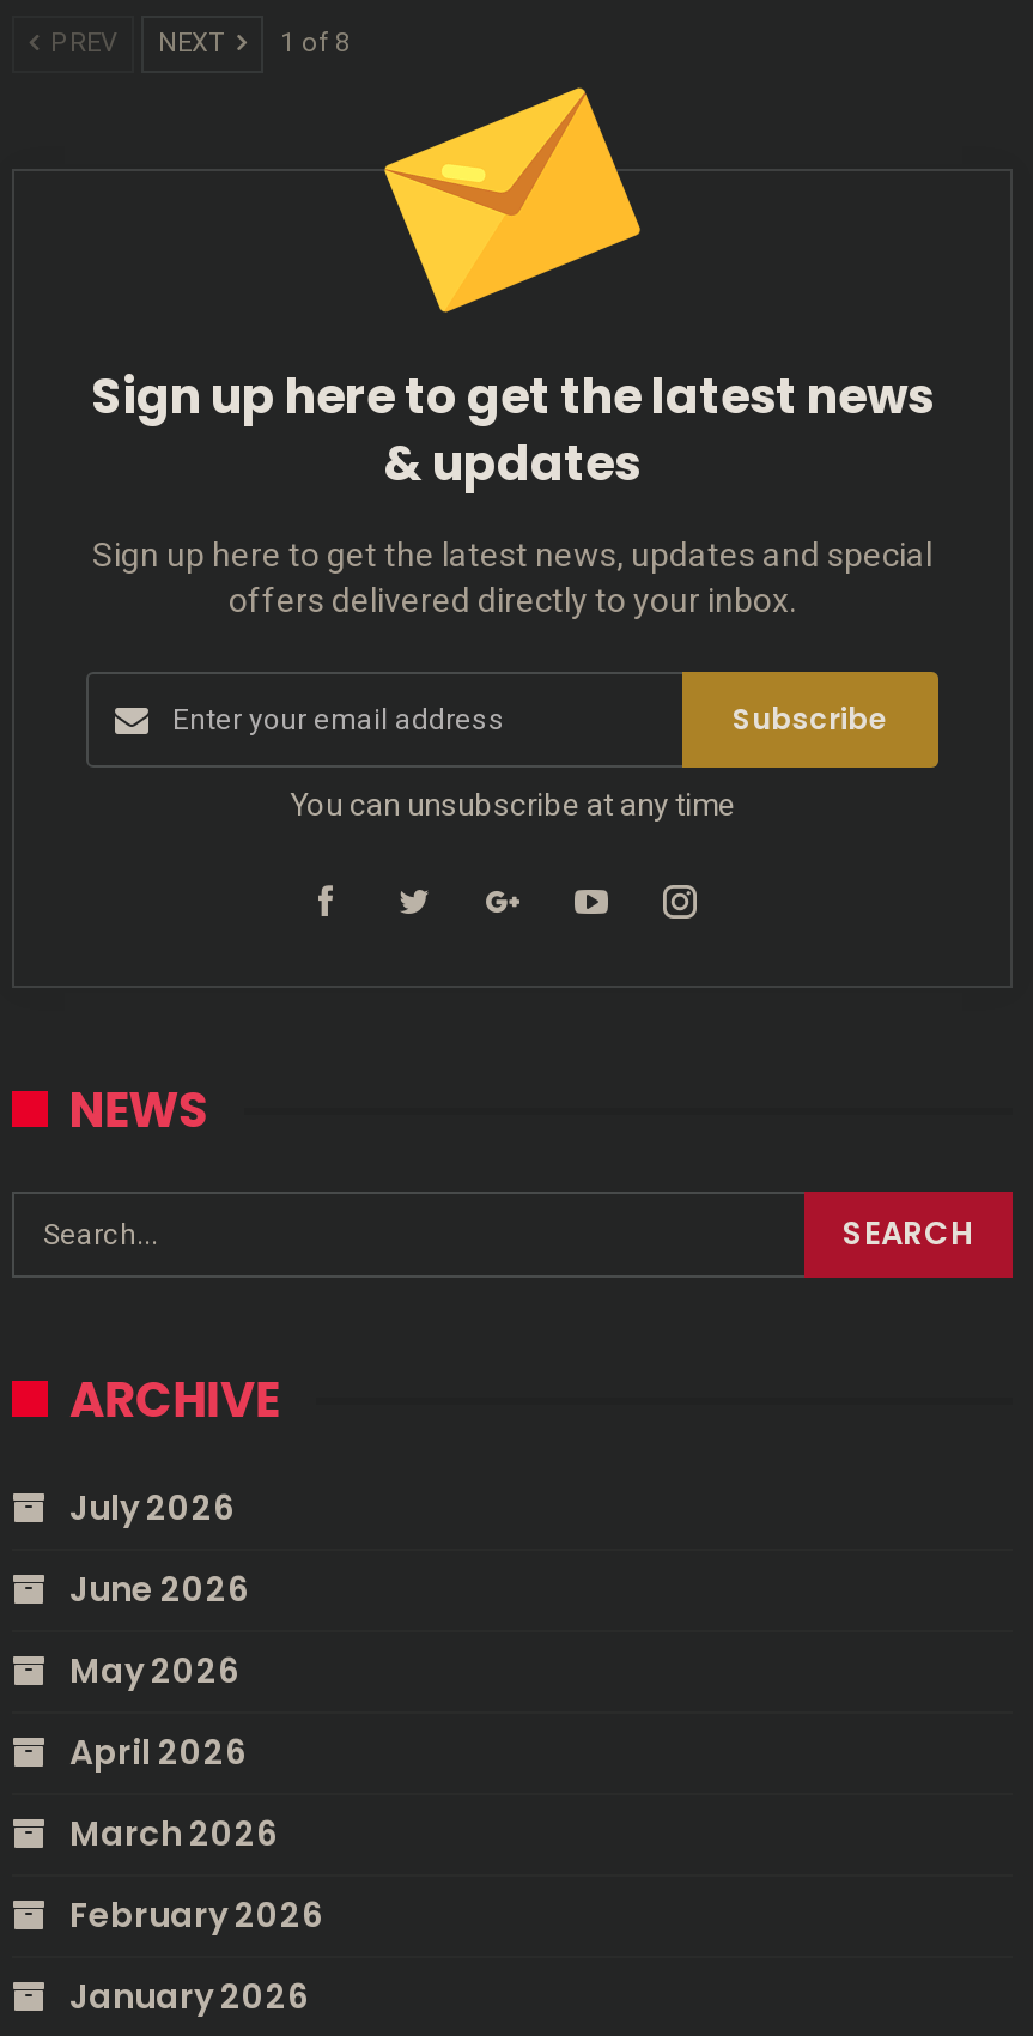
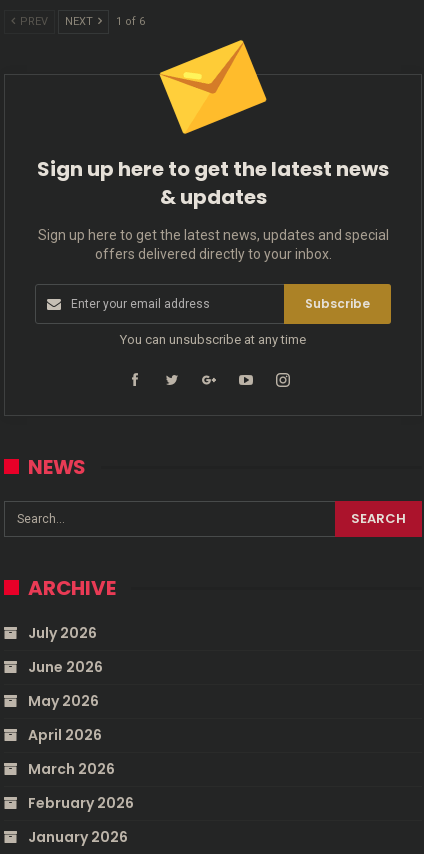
- PREV NEXT 1 of 8
+ PREV NEXT 1 of 6
